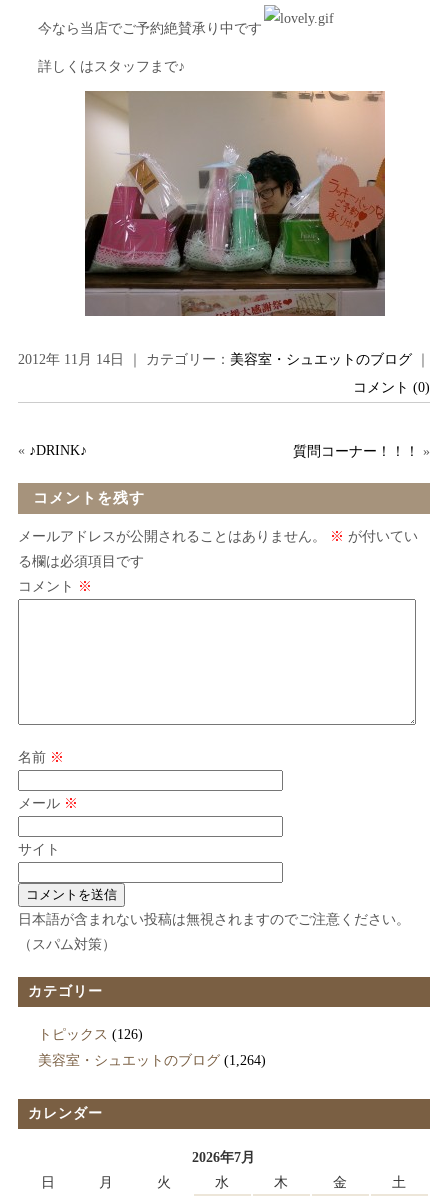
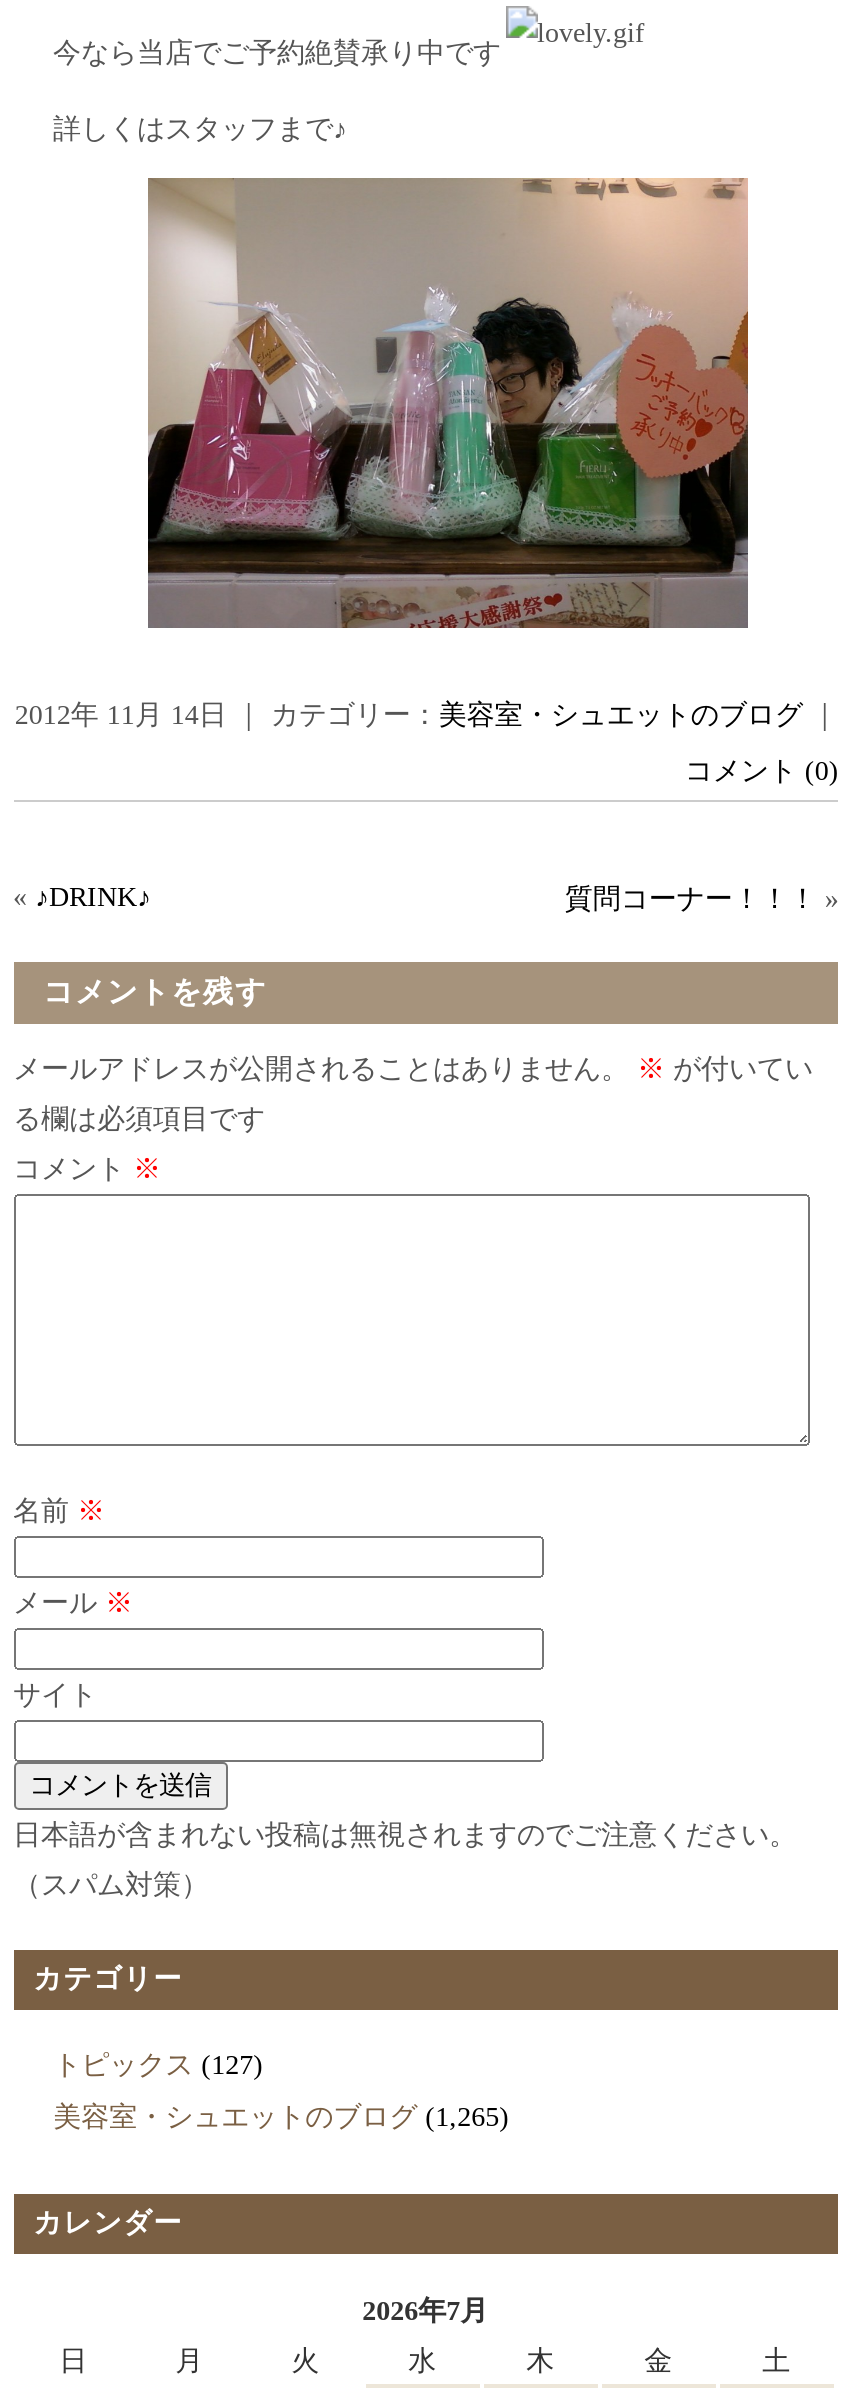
- トピックス(126)
+ トピックス(127)

- 美容室・シュエットのブログ(1,264)
+ 美容室・シュエットのブログ(1,265)
